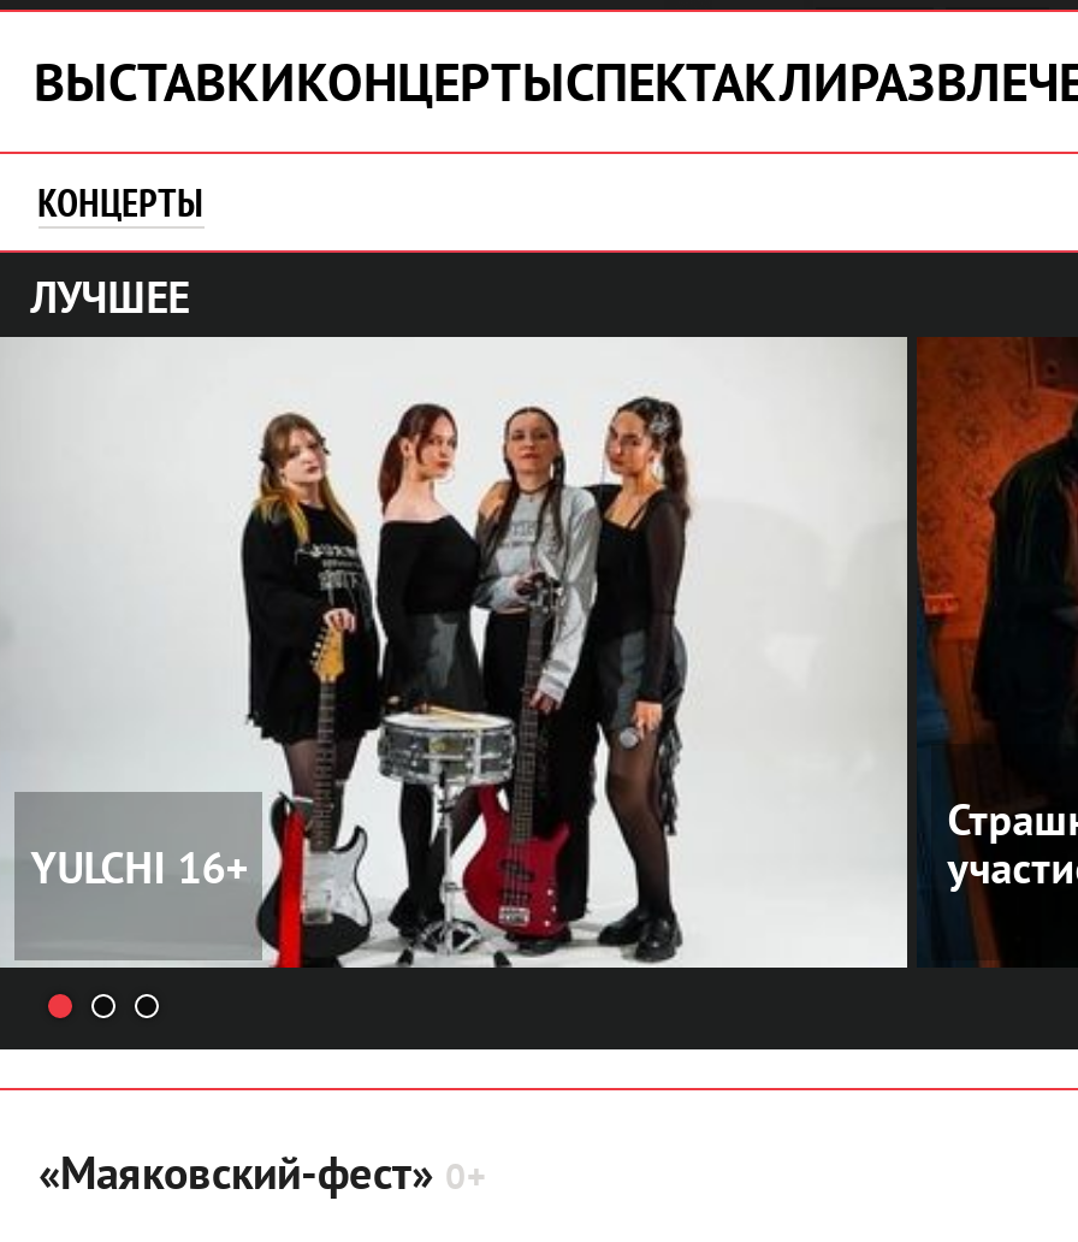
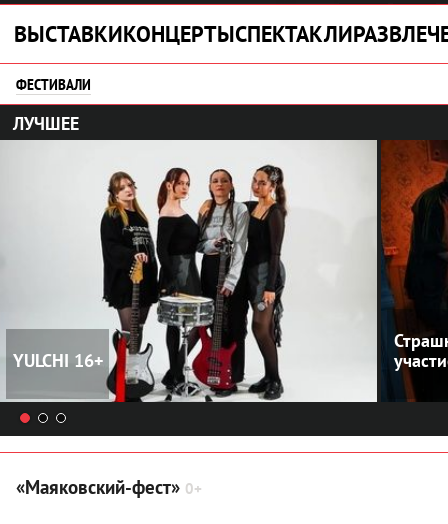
- КОНЦЕРТЫ
+ ФЕСТИВАЛИ
